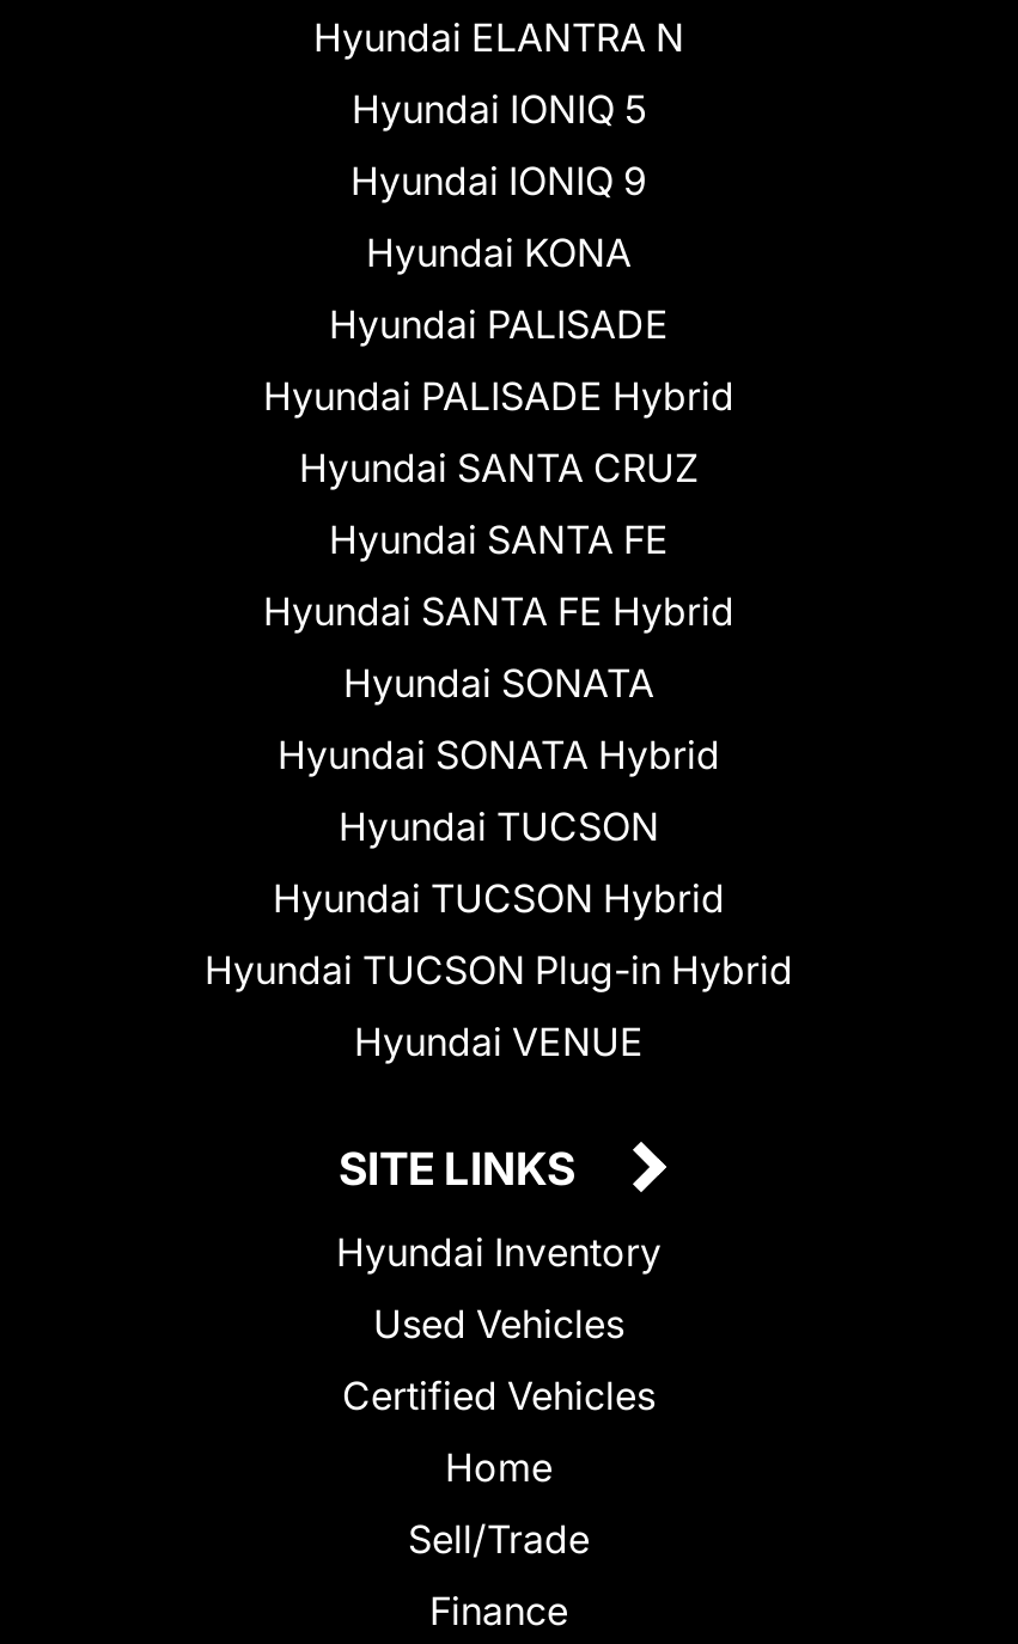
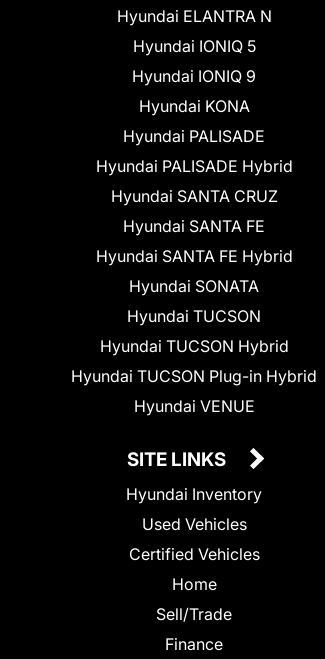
- Hyundai SONATA Hybrid
